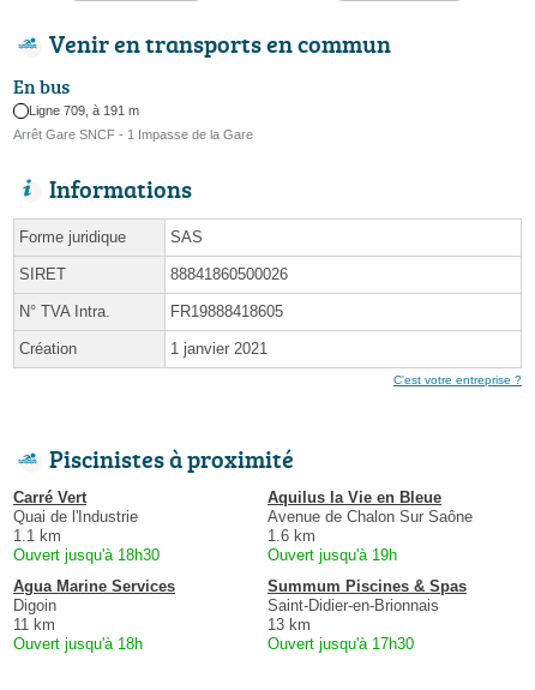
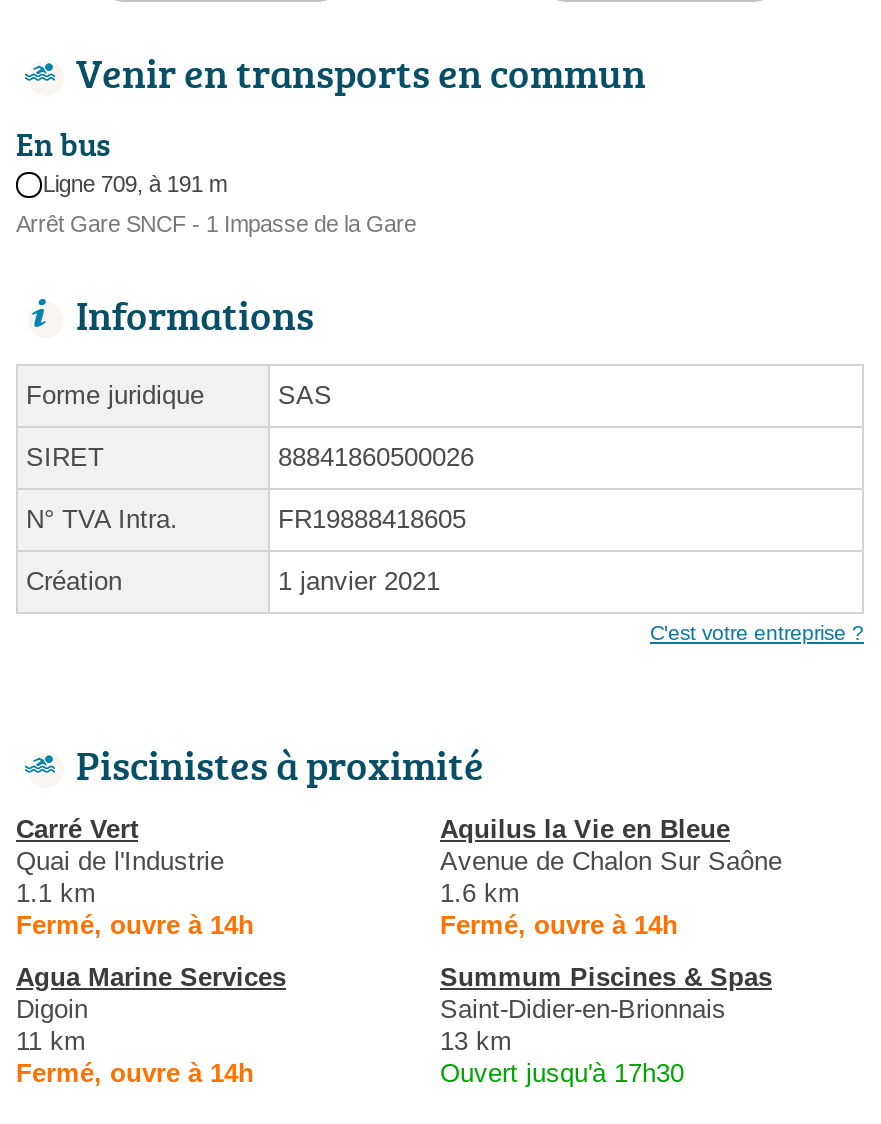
- Ouvert jusqu'à 18h30
+ Fermé, ouvre à 14h

- Ouvert jusqu'à 19h
+ Fermé, ouvre à 14h

- Ouvert jusqu'à 18h
+ Fermé, ouvre à 14h
